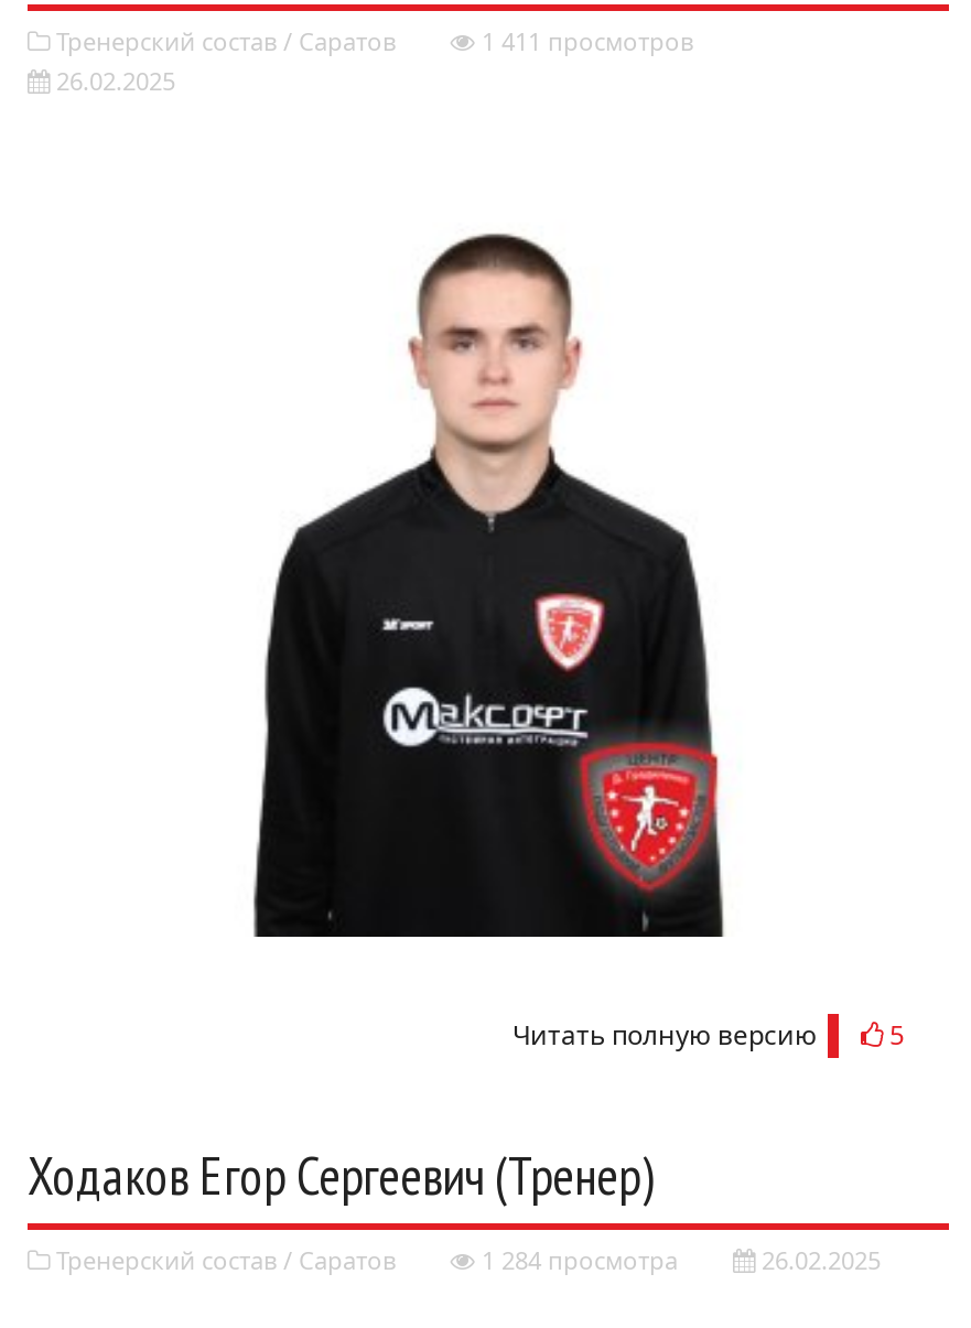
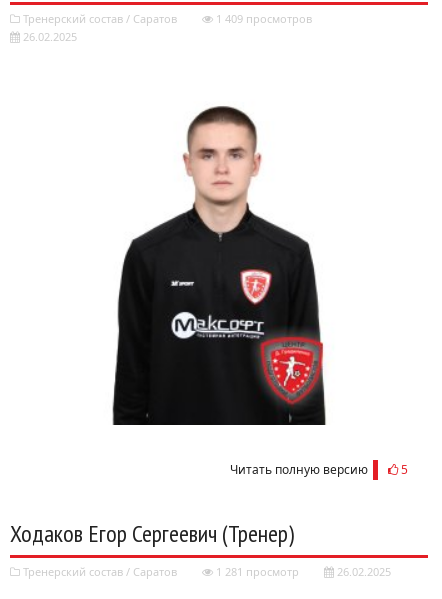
- 1 411 просмотров
+ 1 409 просмотров

- 1 284 просмотра
+ 1 281 просмотр
